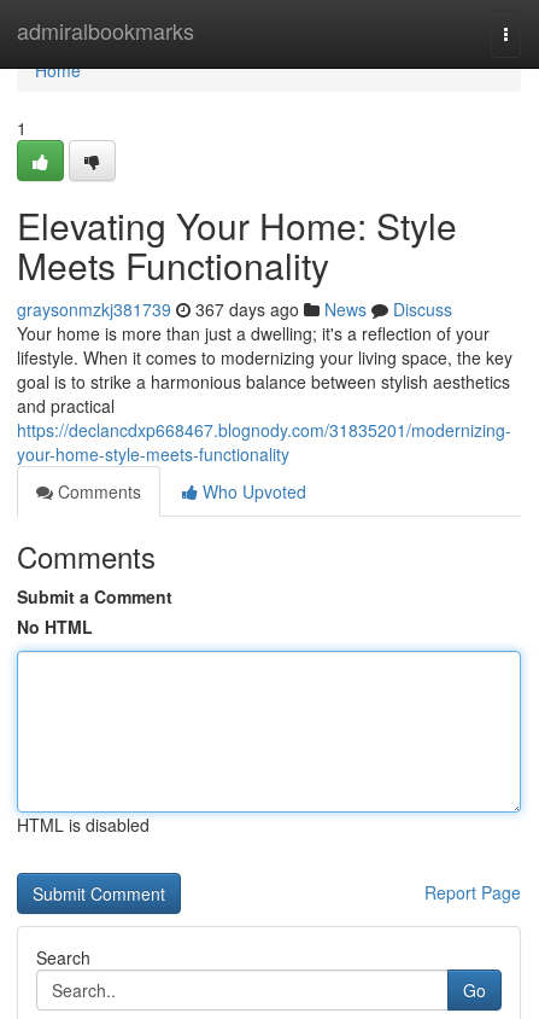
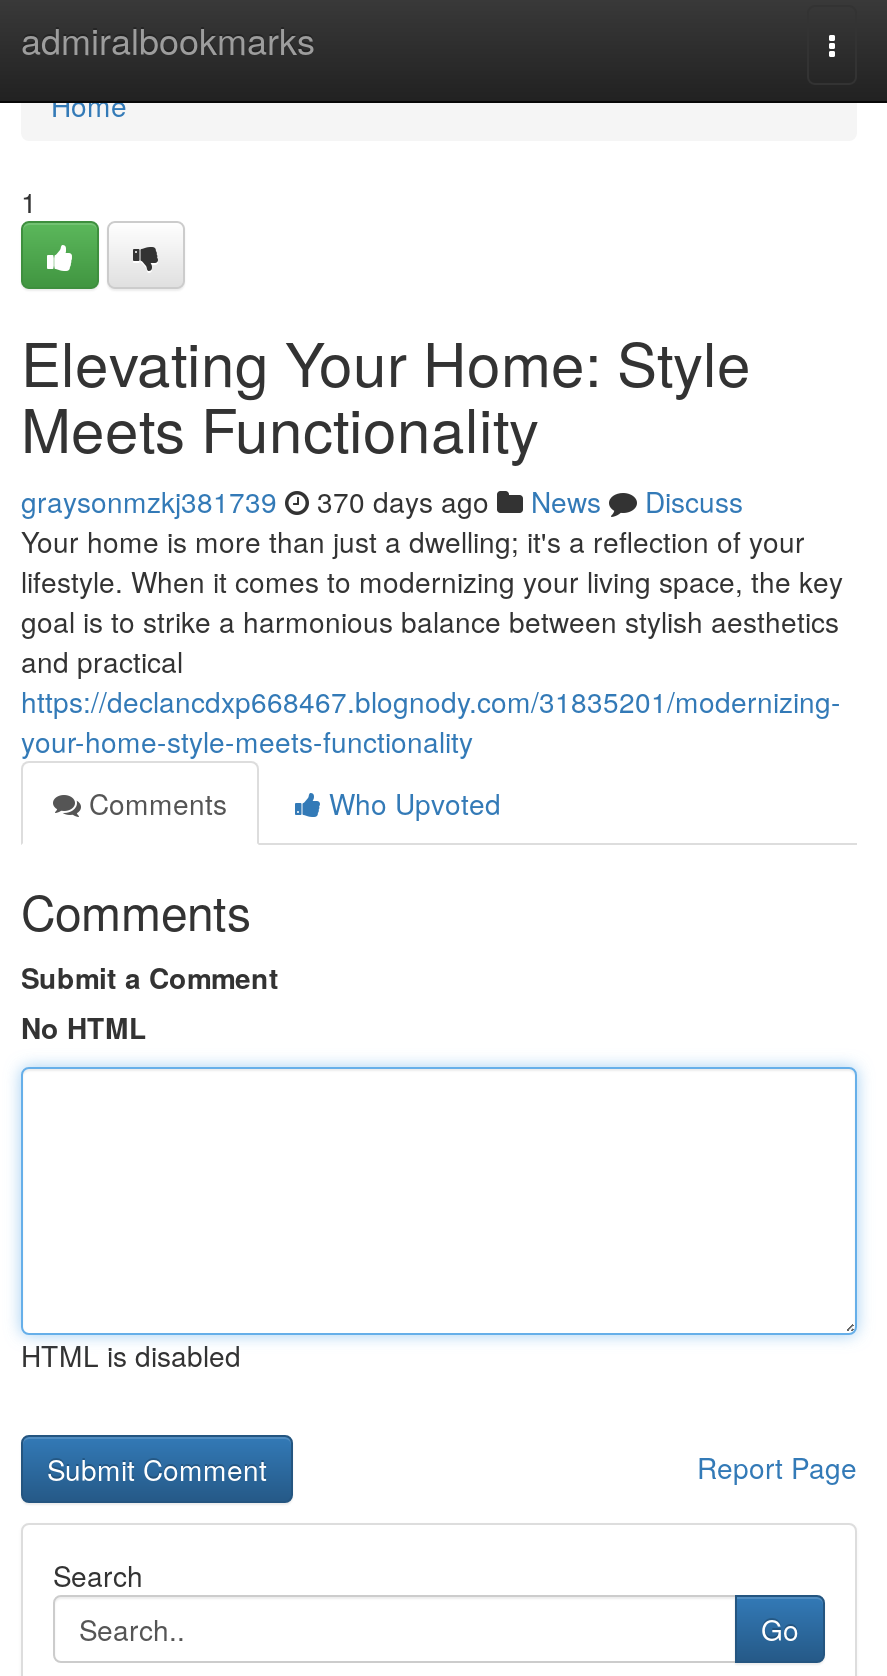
- graysonmzkj381739 367 days ago News Discuss
+ graysonmzkj381739 370 days ago News Discuss
